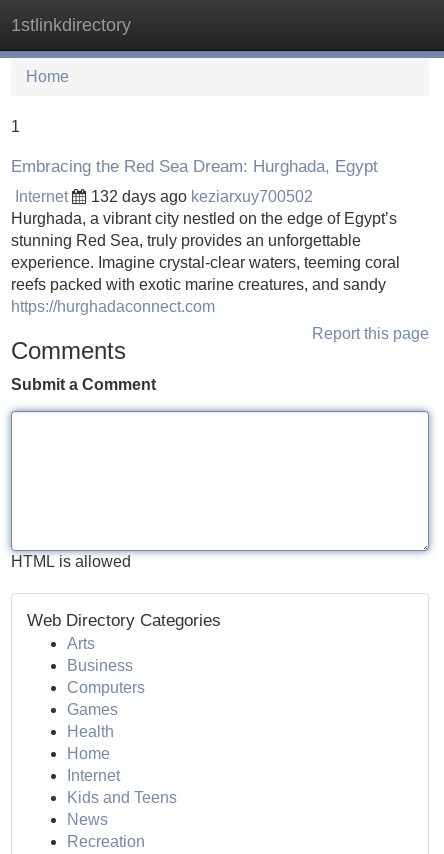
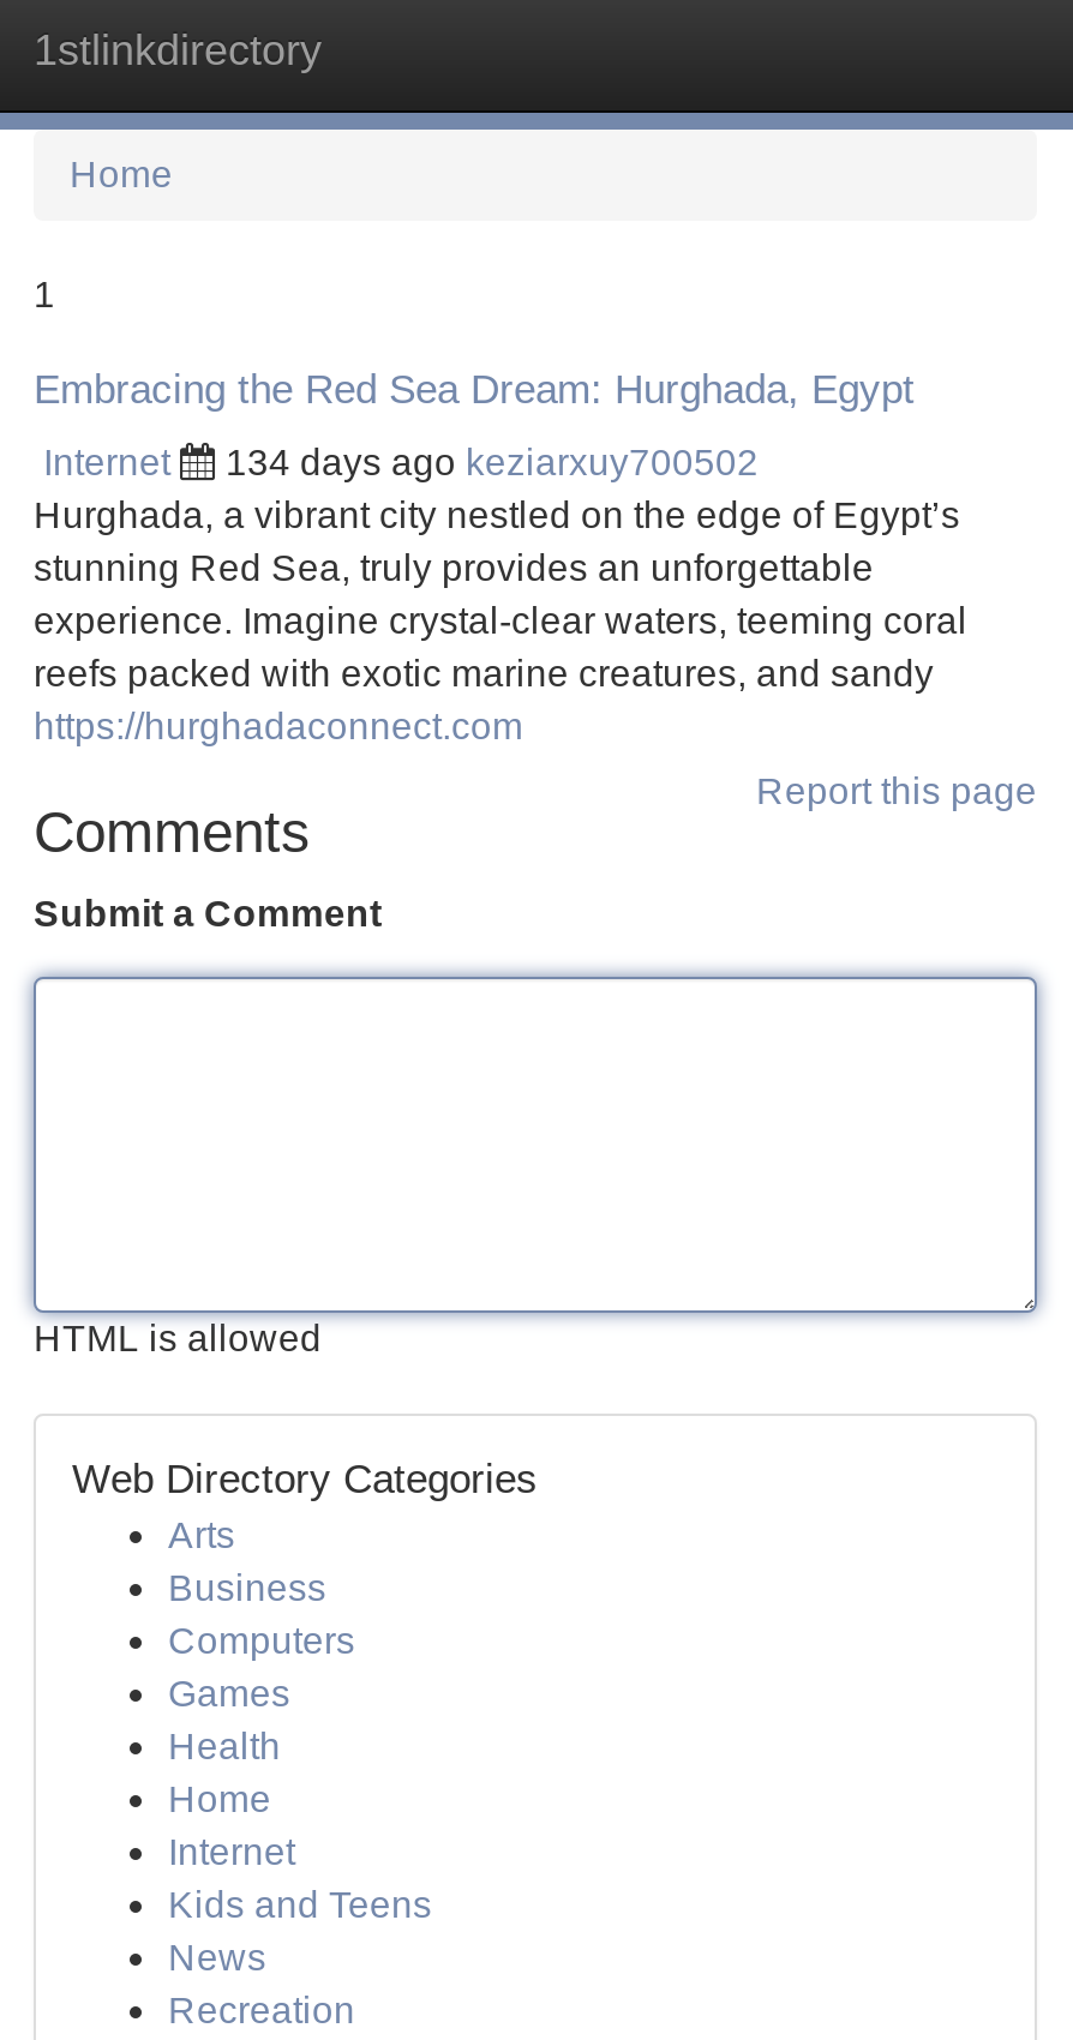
- 132 days ago keziarxuy700502
+ 134 days ago keziarxuy700502
